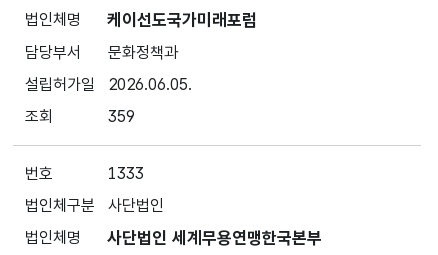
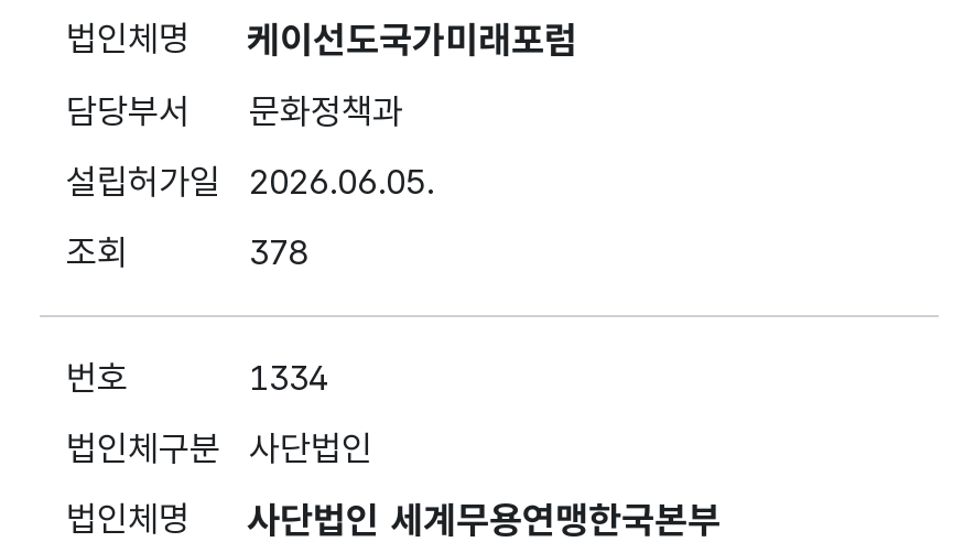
- 359
+ 378

- 1333
+ 1334
